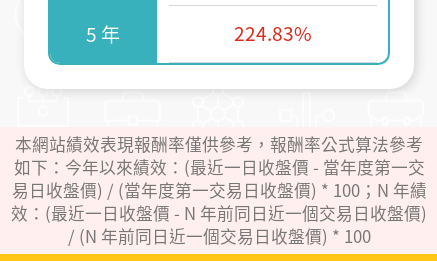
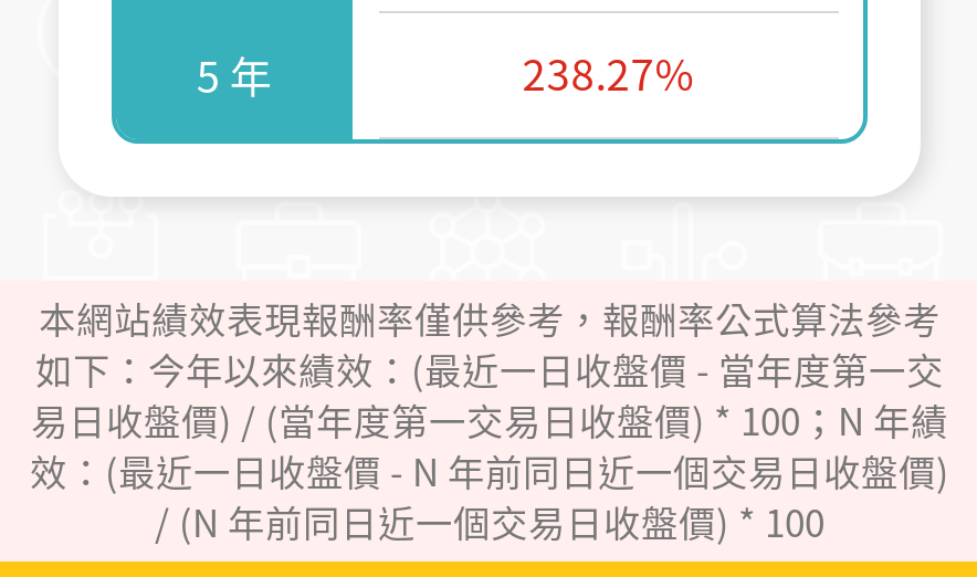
- 224.83%
+ 238.27%
